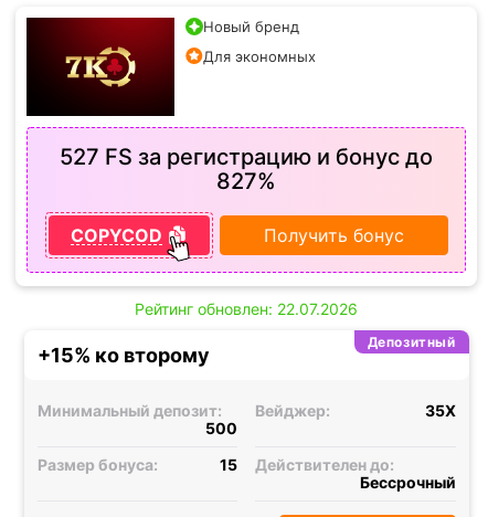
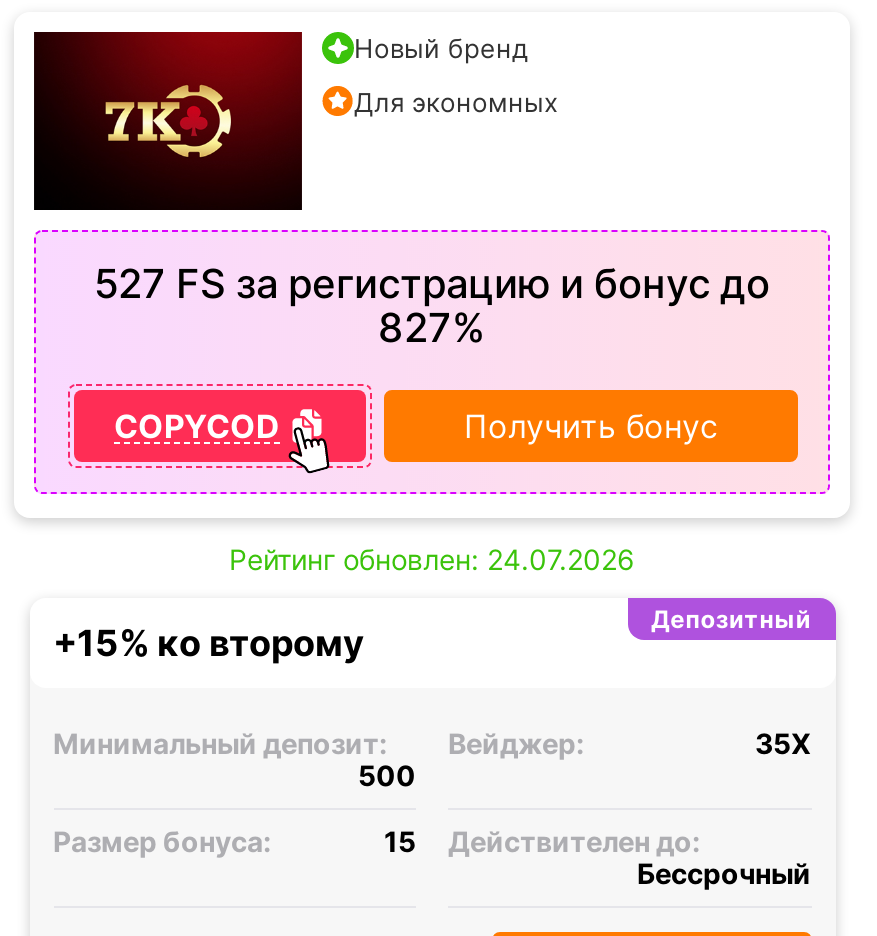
- Рейтинг обновлен: 22.07.2026
+ Рейтинг обновлен: 24.07.2026
